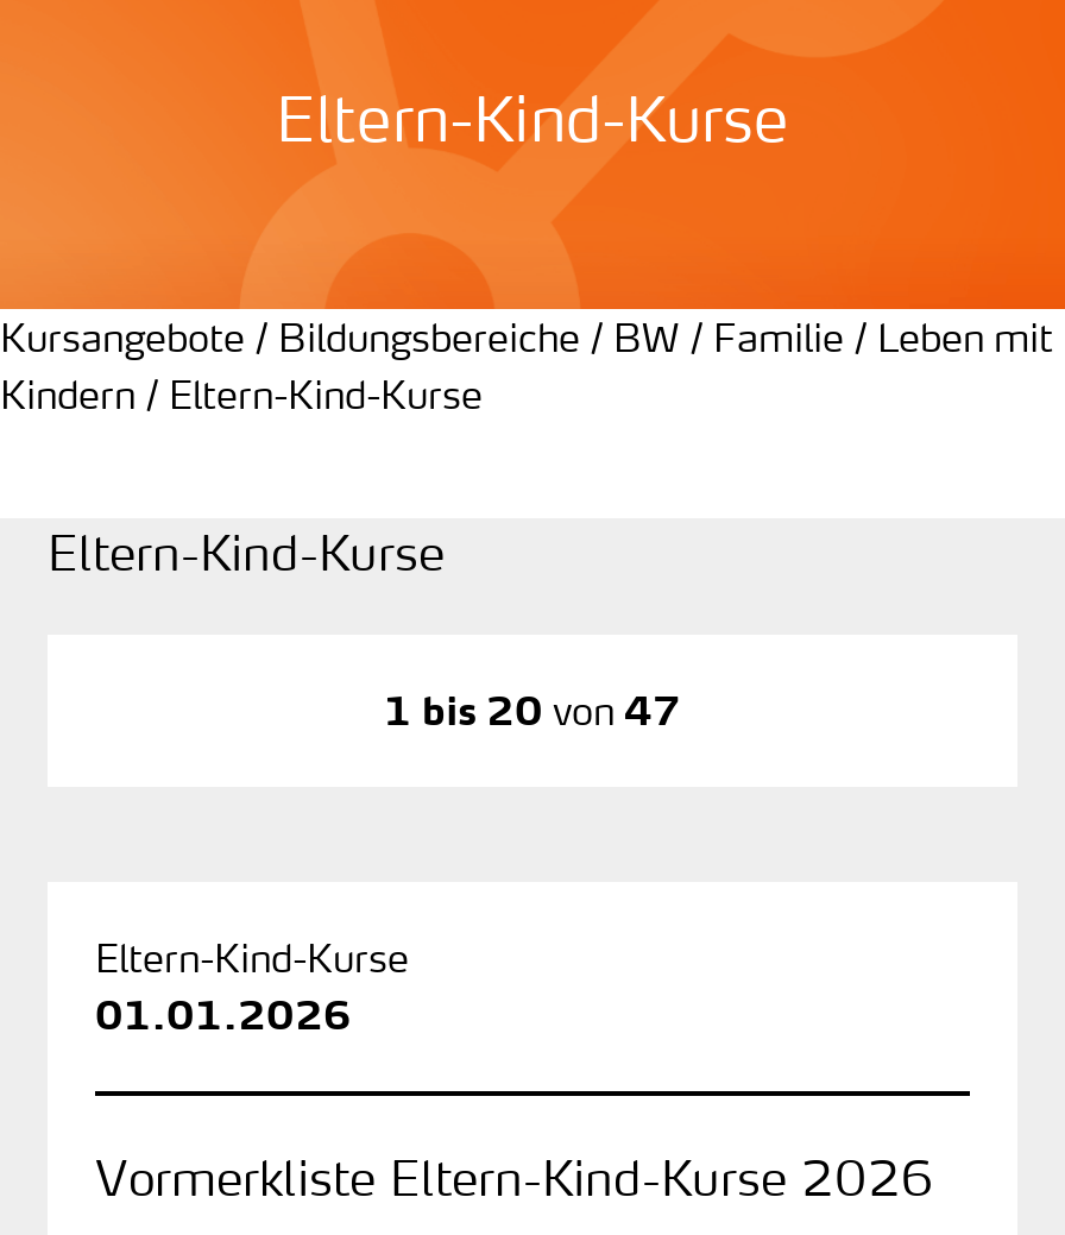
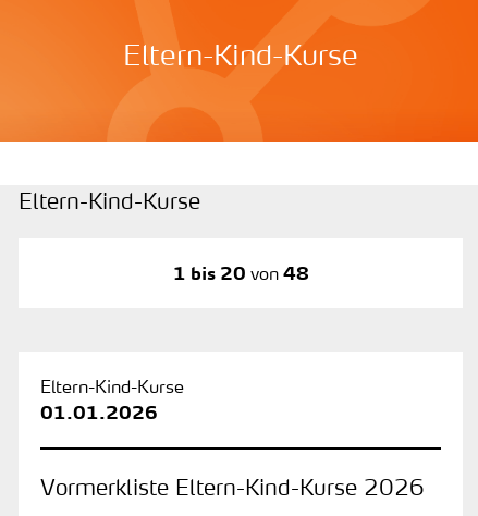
- Kursangebote / Bildungsbereiche / BW / Familie / Leben mit
- Kindern / Eltern-Kind-Kurse

- 1 bis 20 von 47
+ 1 bis 20 von 48
